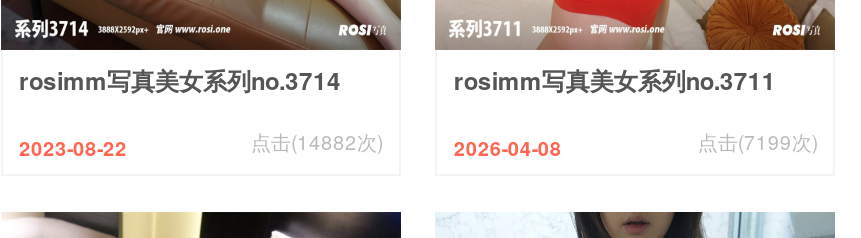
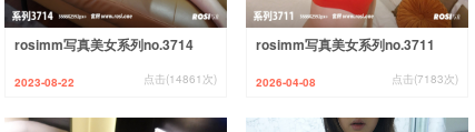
- 点击(14882次)
+ 点击(14861次)

- 点击(7199次)
+ 点击(7183次)
